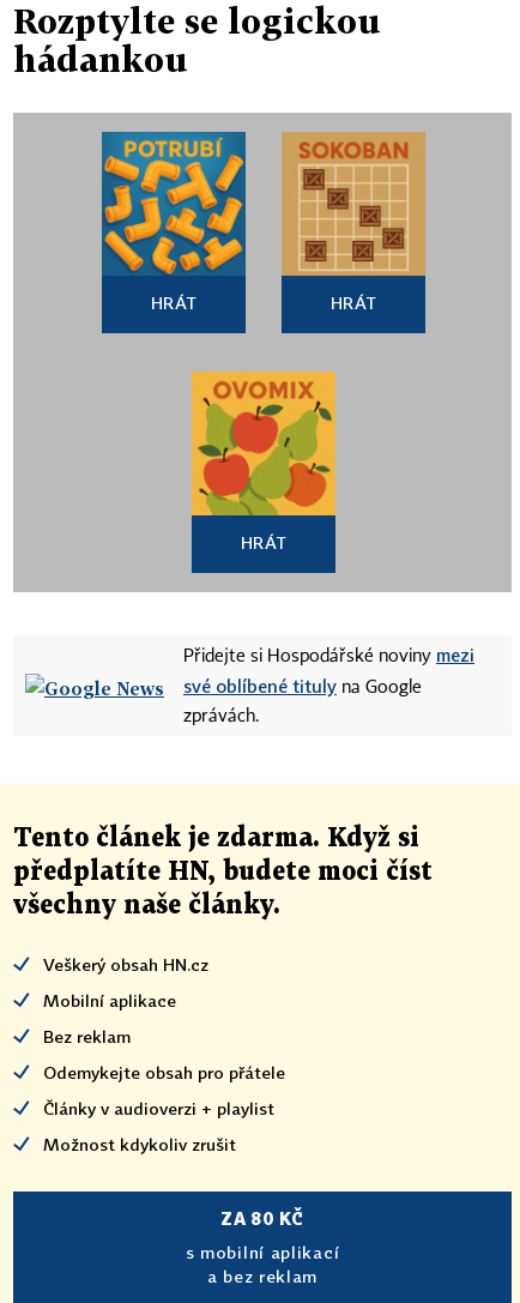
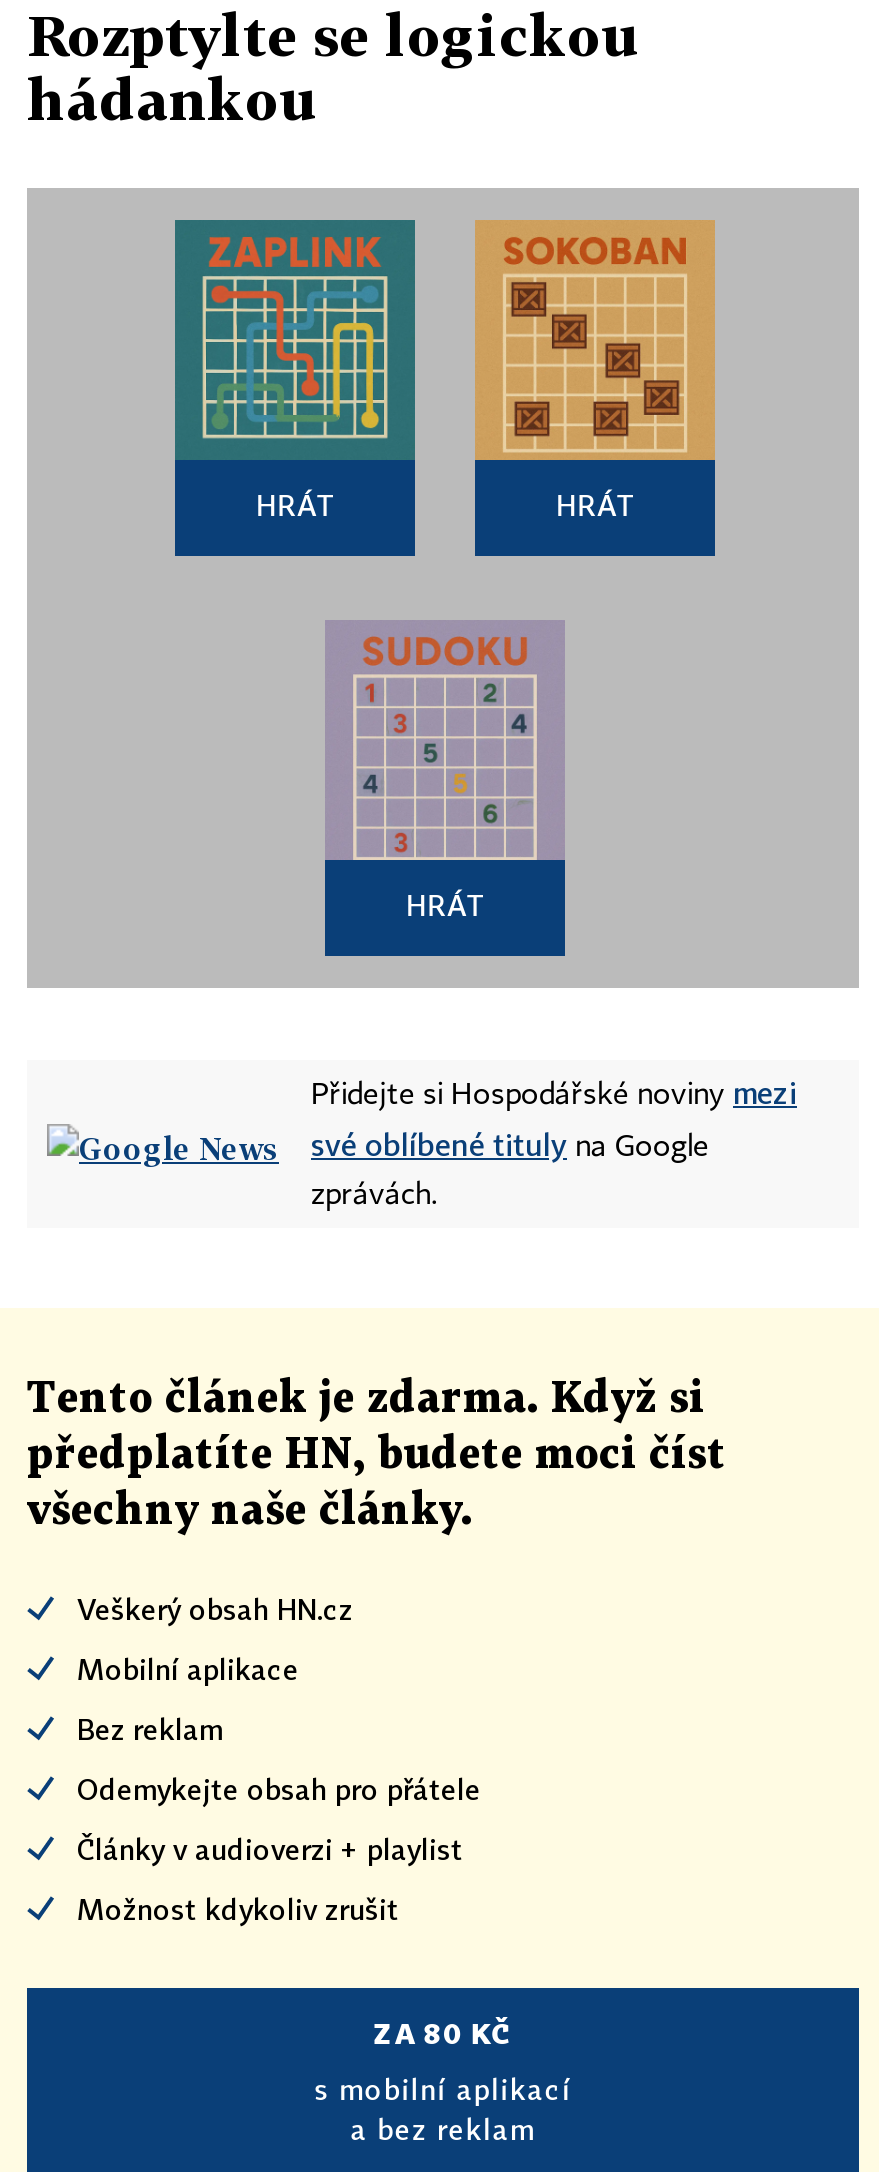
- [image]
+ [image]

- [image]
+ [image]
